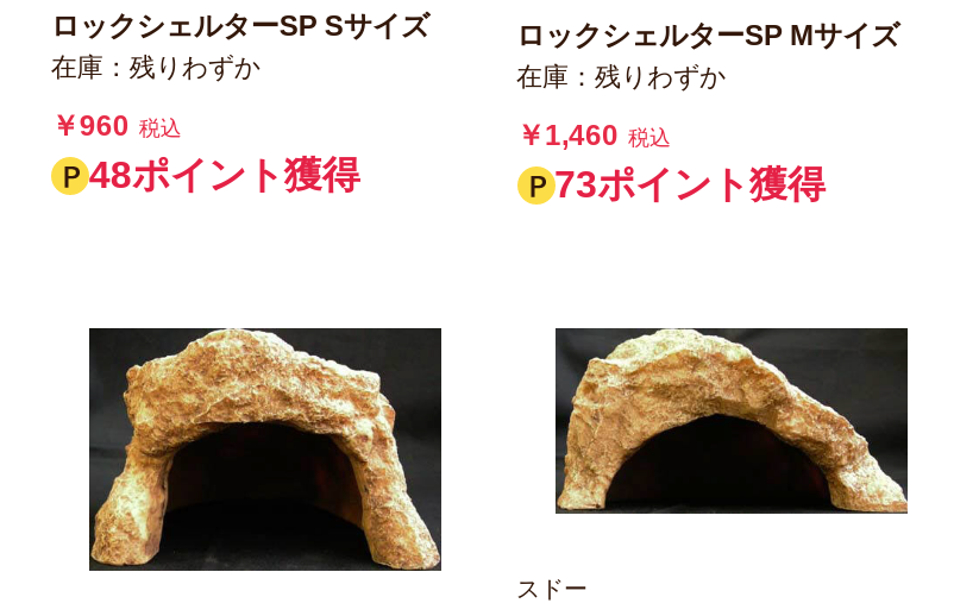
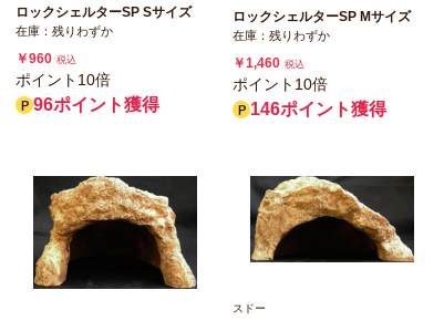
- 48ポイント獲得
+ ポイント10倍
+ 96ポイント獲得

- 73ポイント獲得
+ ポイント10倍
+ 146ポイント獲得

moved down: [image]
